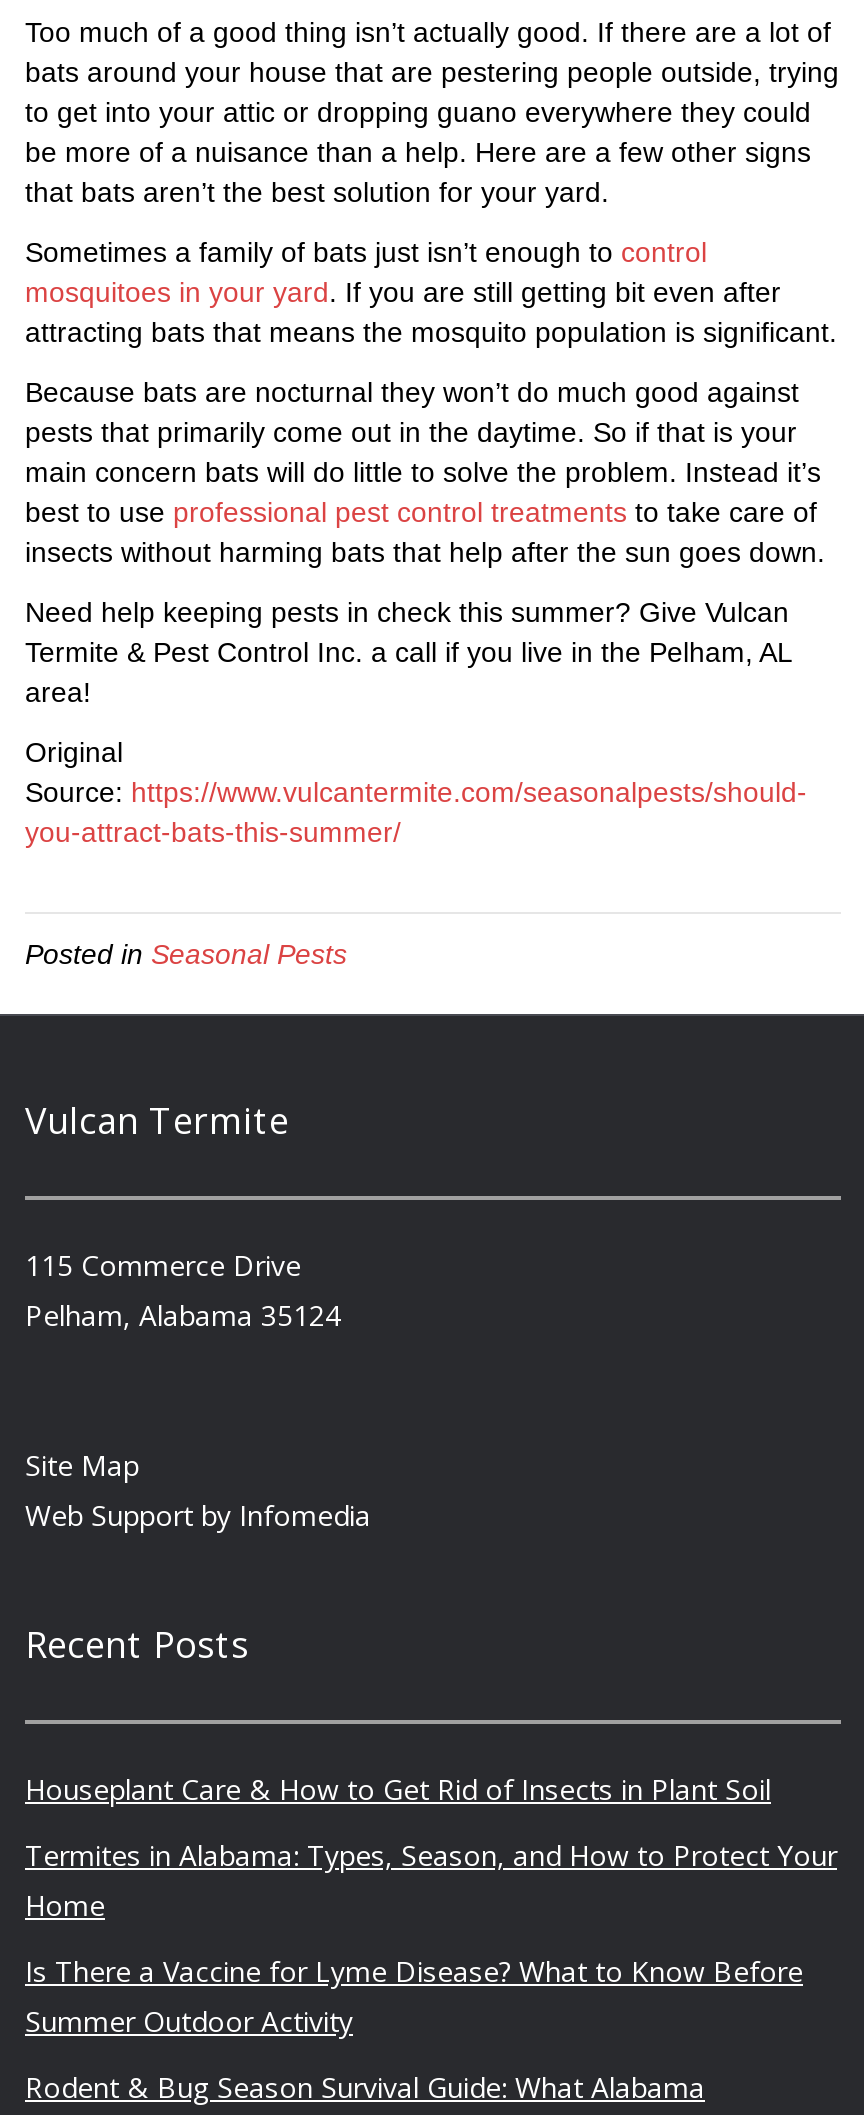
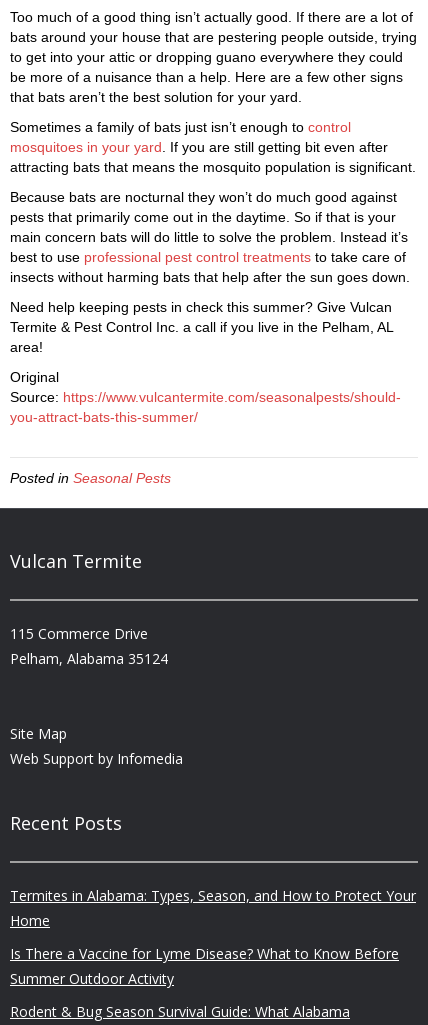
- Houseplant Care & How to Get Rid of Insects in Plant Soil
